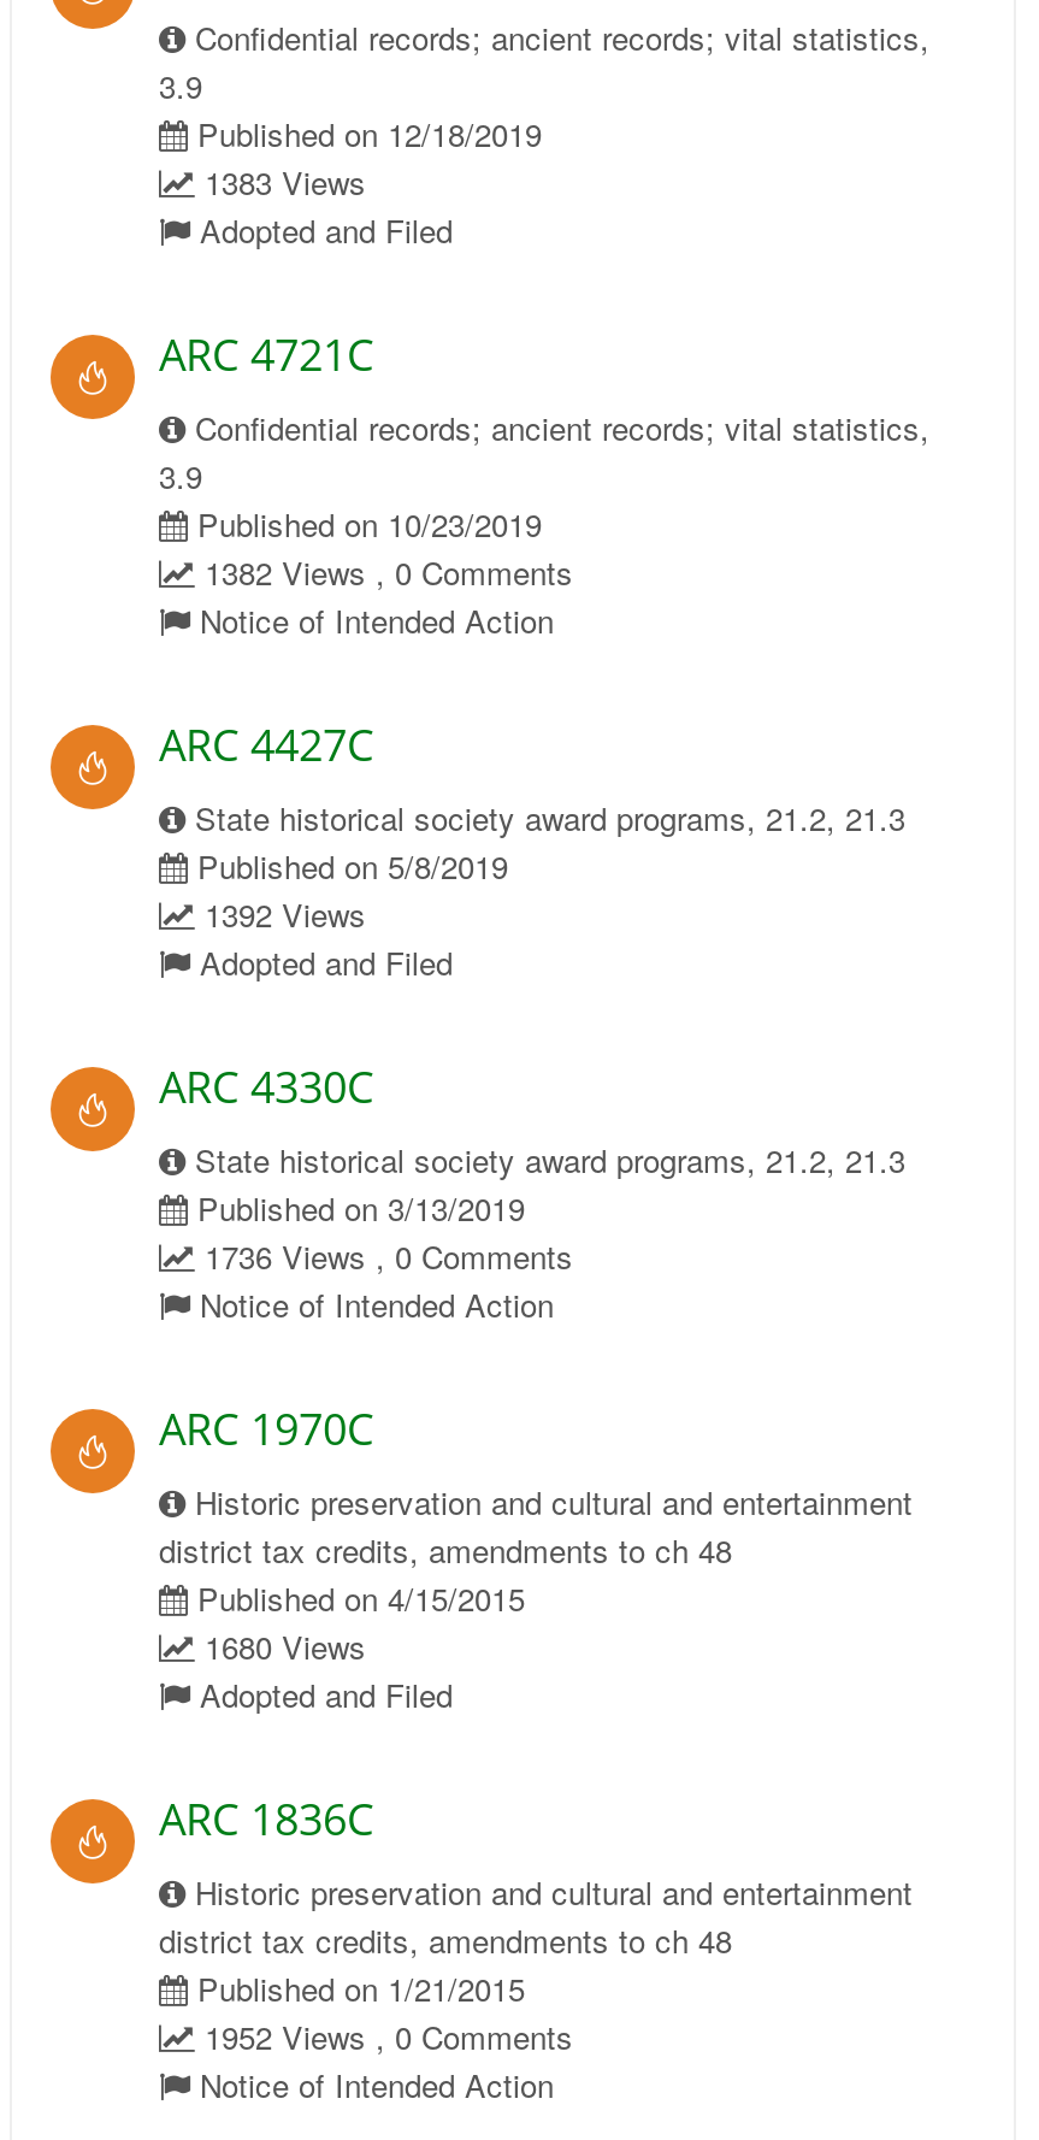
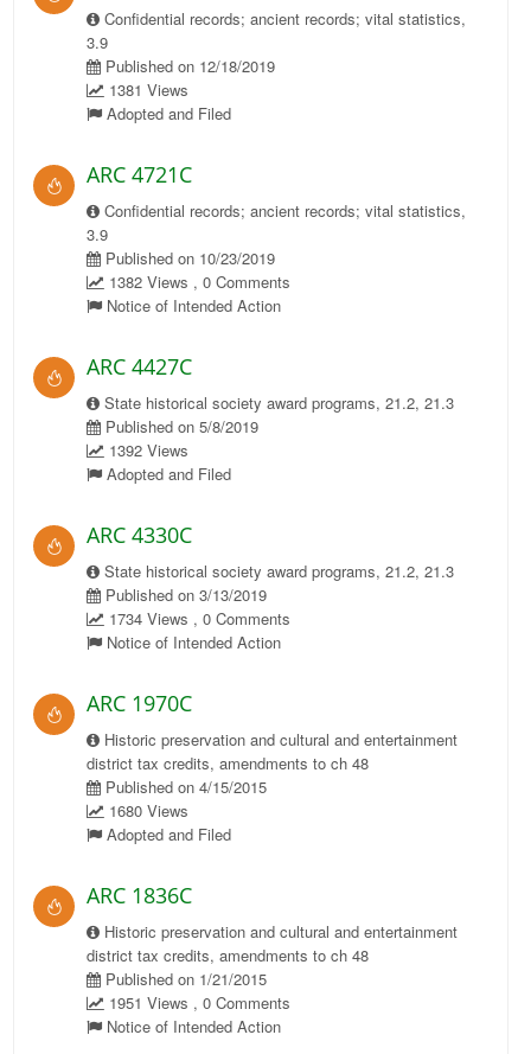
- 1383 Views
+ 1381 Views

- 1736 Views , 0 Comments
+ 1734 Views , 0 Comments

- 1952 Views , 0 Comments
+ 1951 Views , 0 Comments
